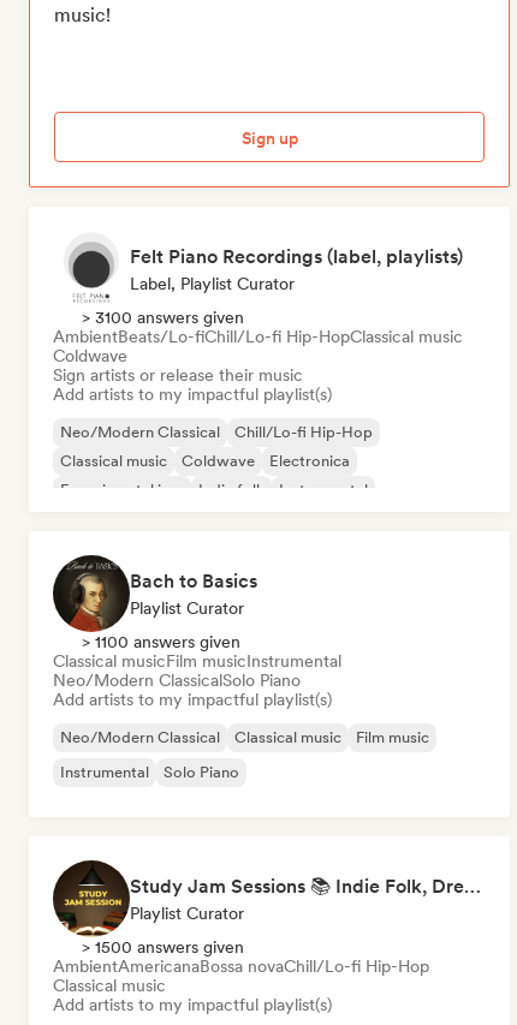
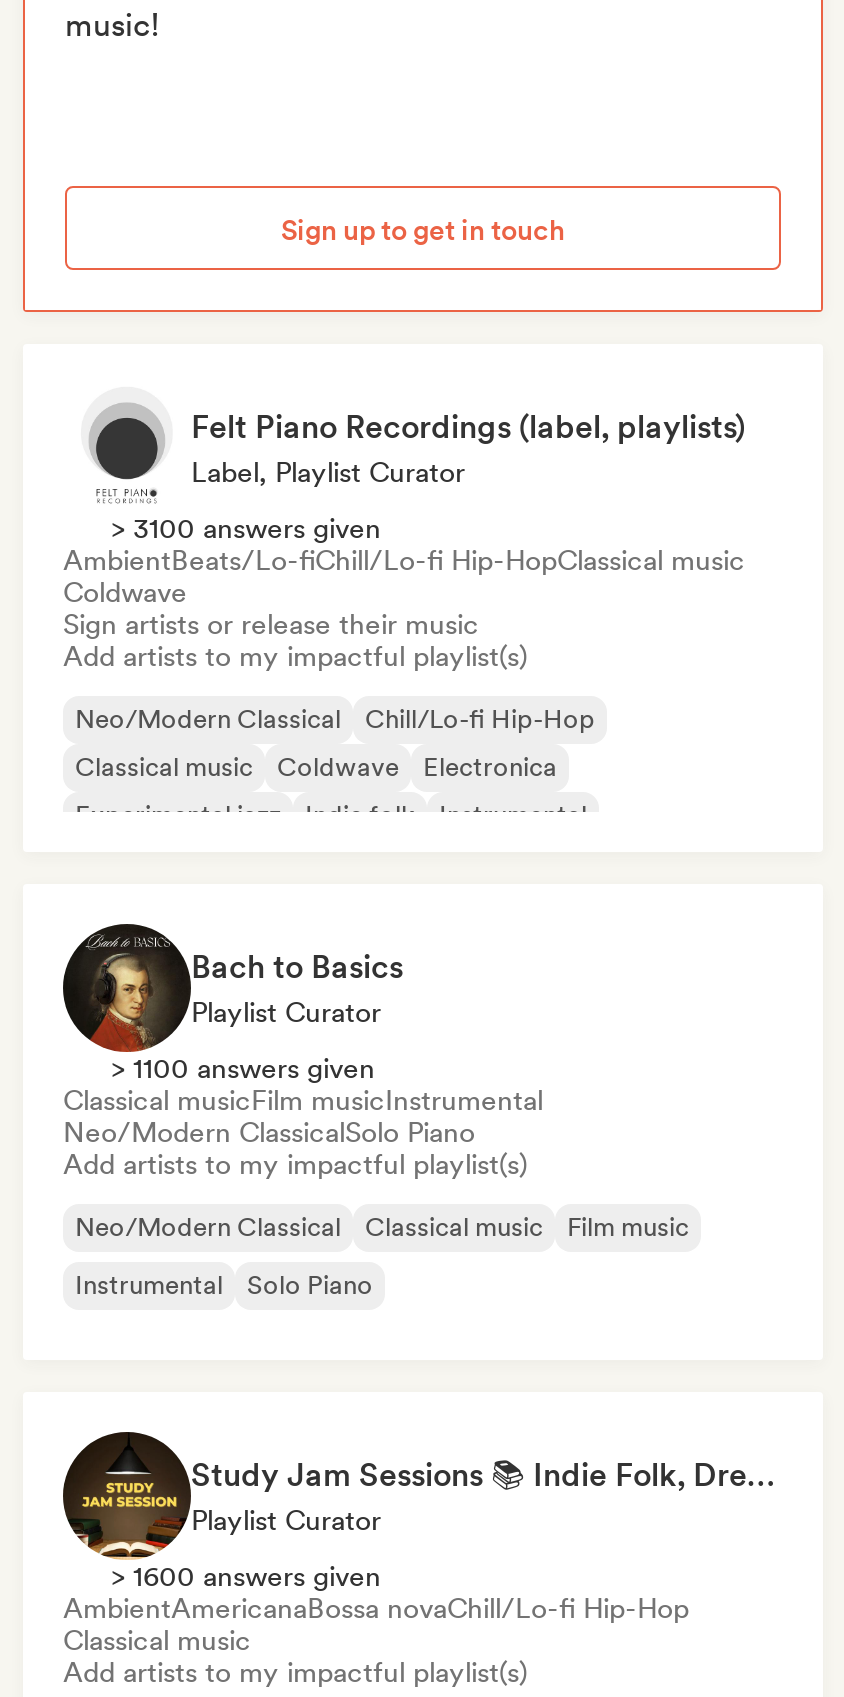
- Sign up
+ Sign up to get in touch

- > 1500 answers given
+ > 1600 answers given
